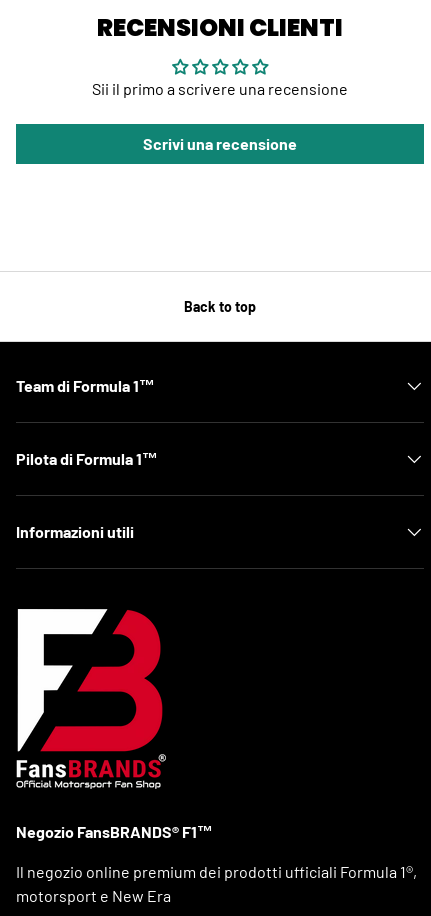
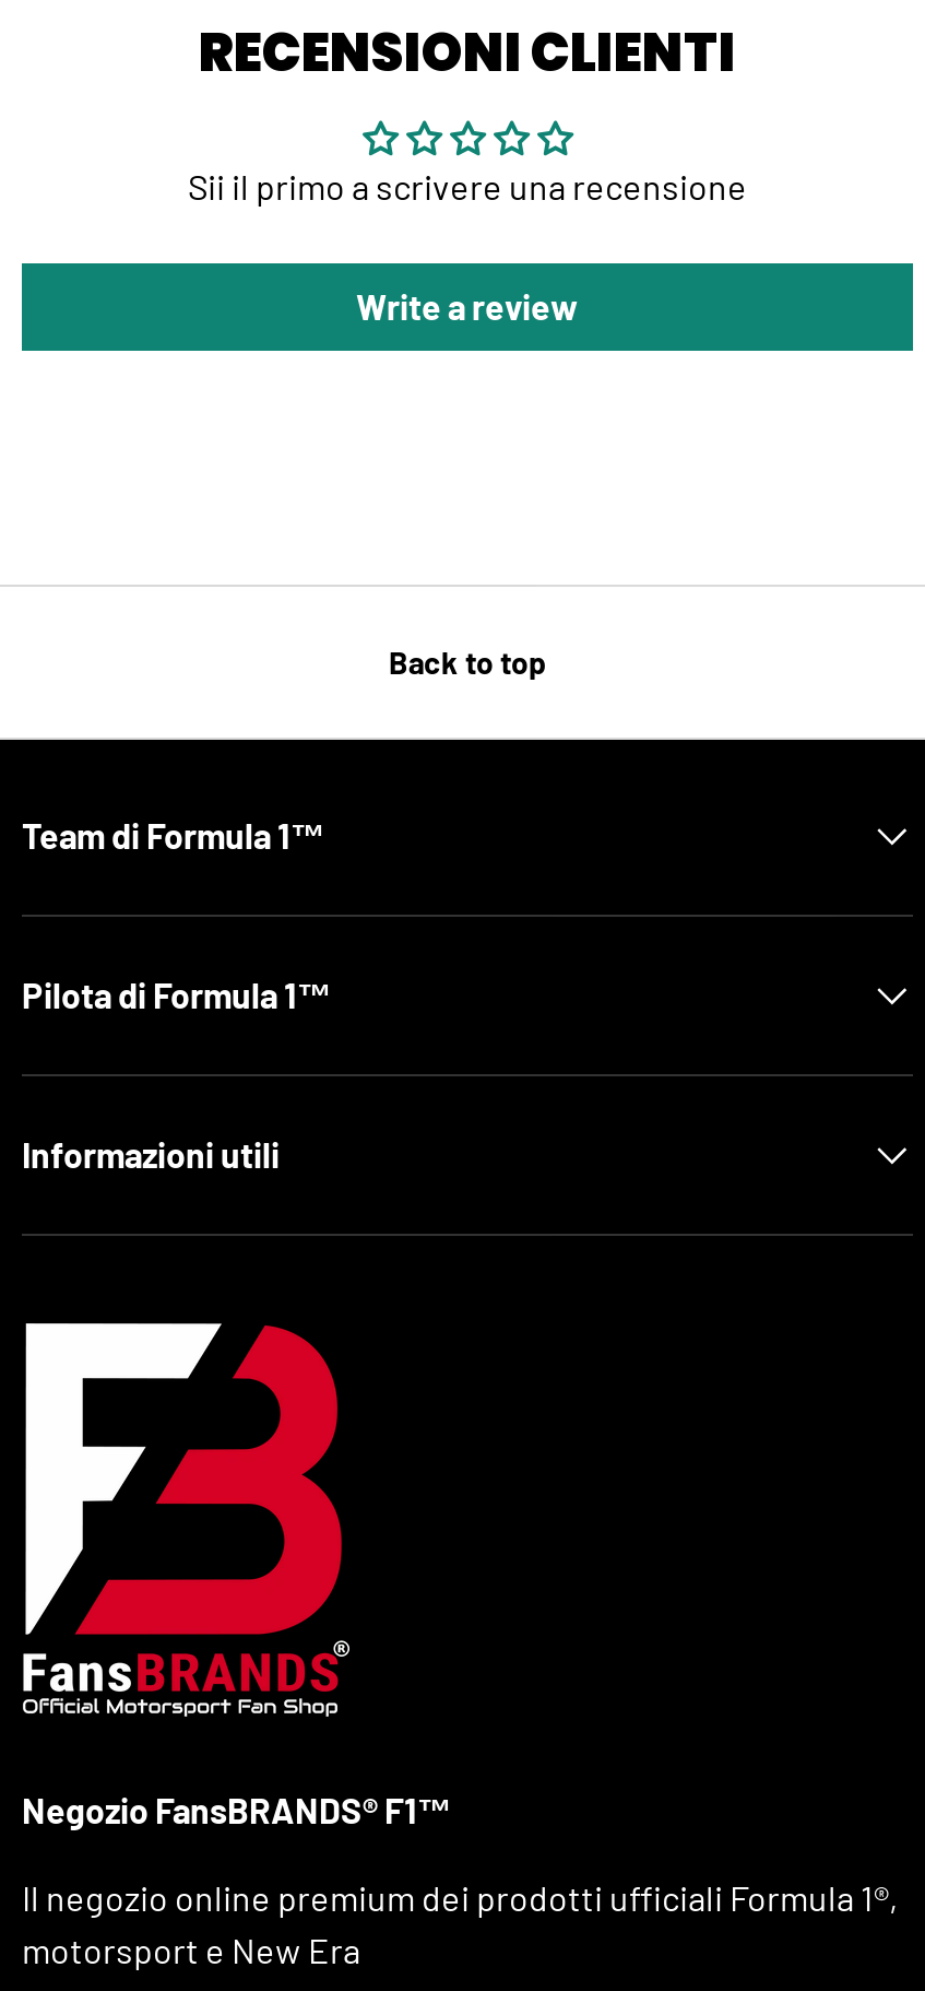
- Scrivi una recensione
+ Write a review
